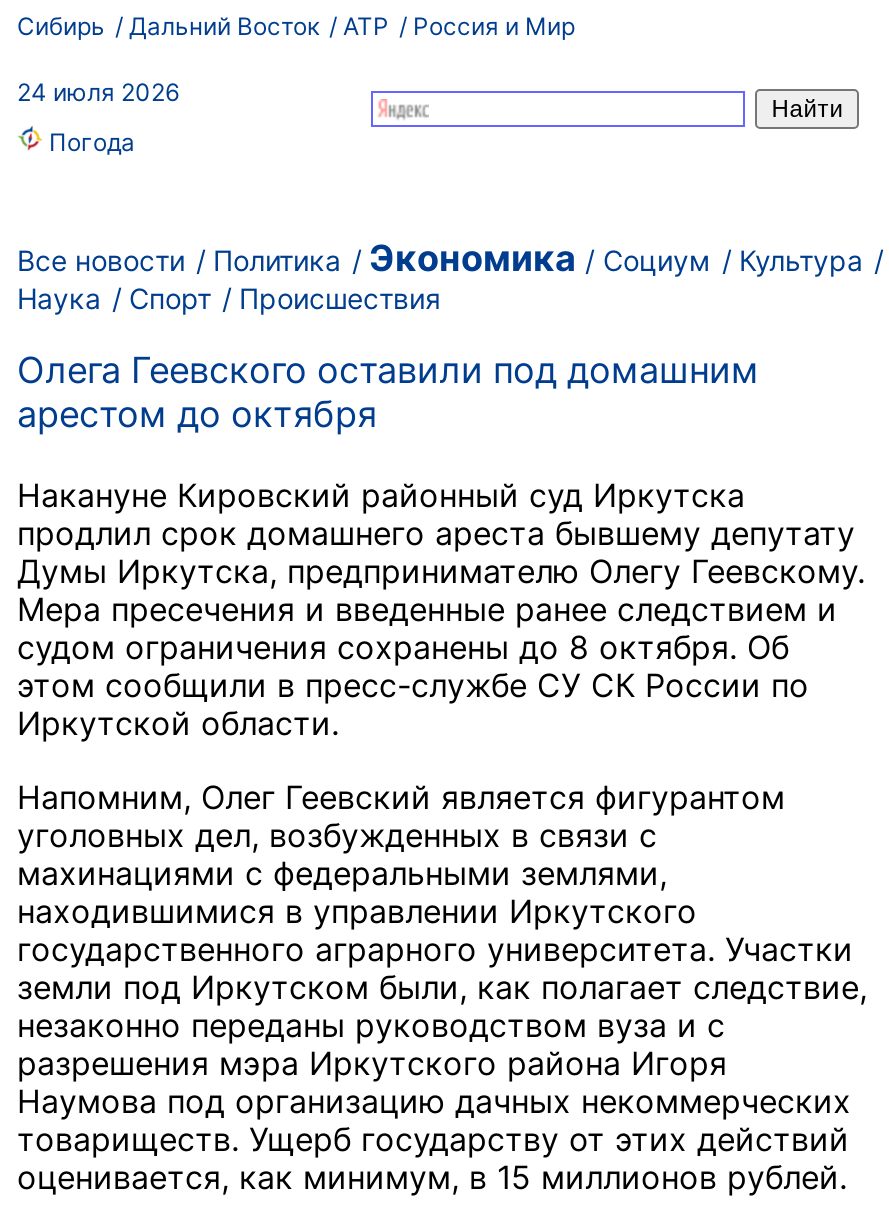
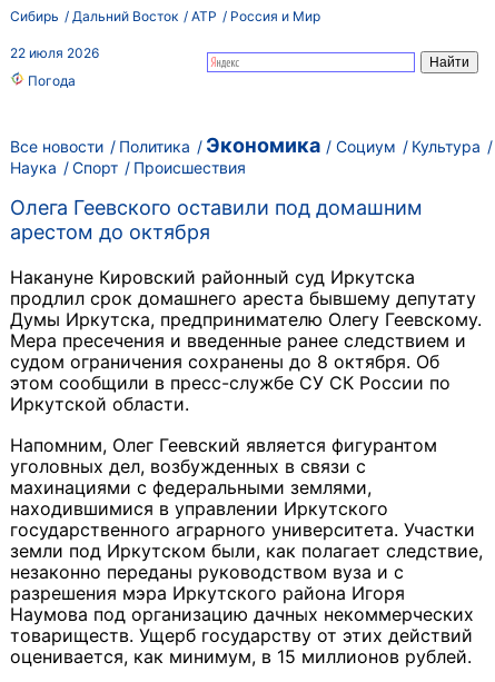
- 24 июля 2026
+ 22 июля 2026
